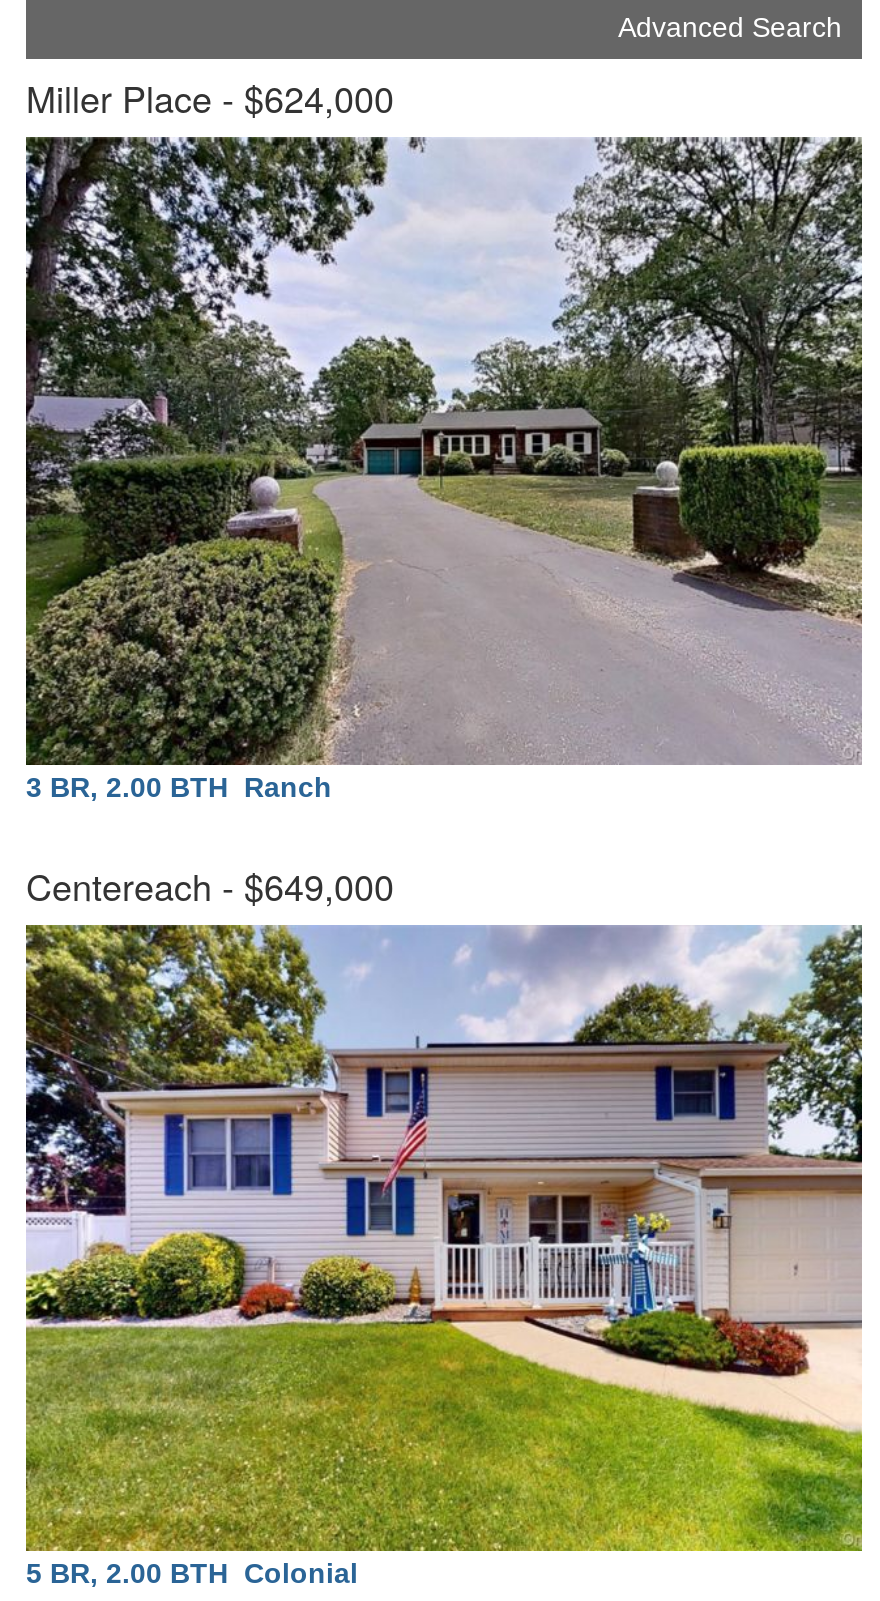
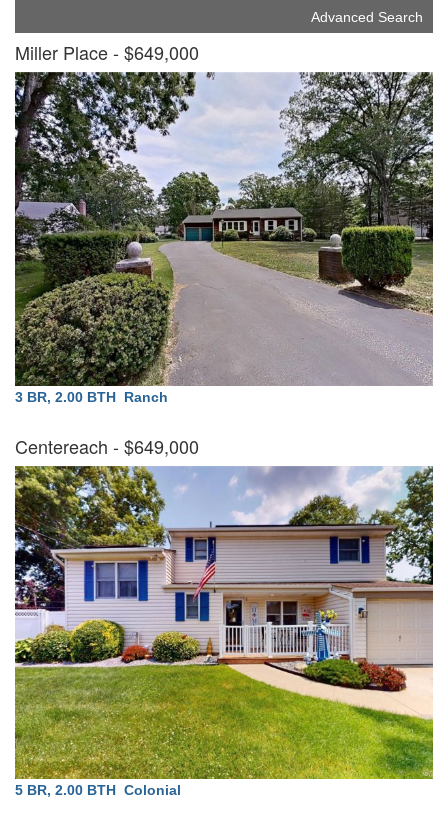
- Miller Place - $624,000
+ Miller Place - $649,000
